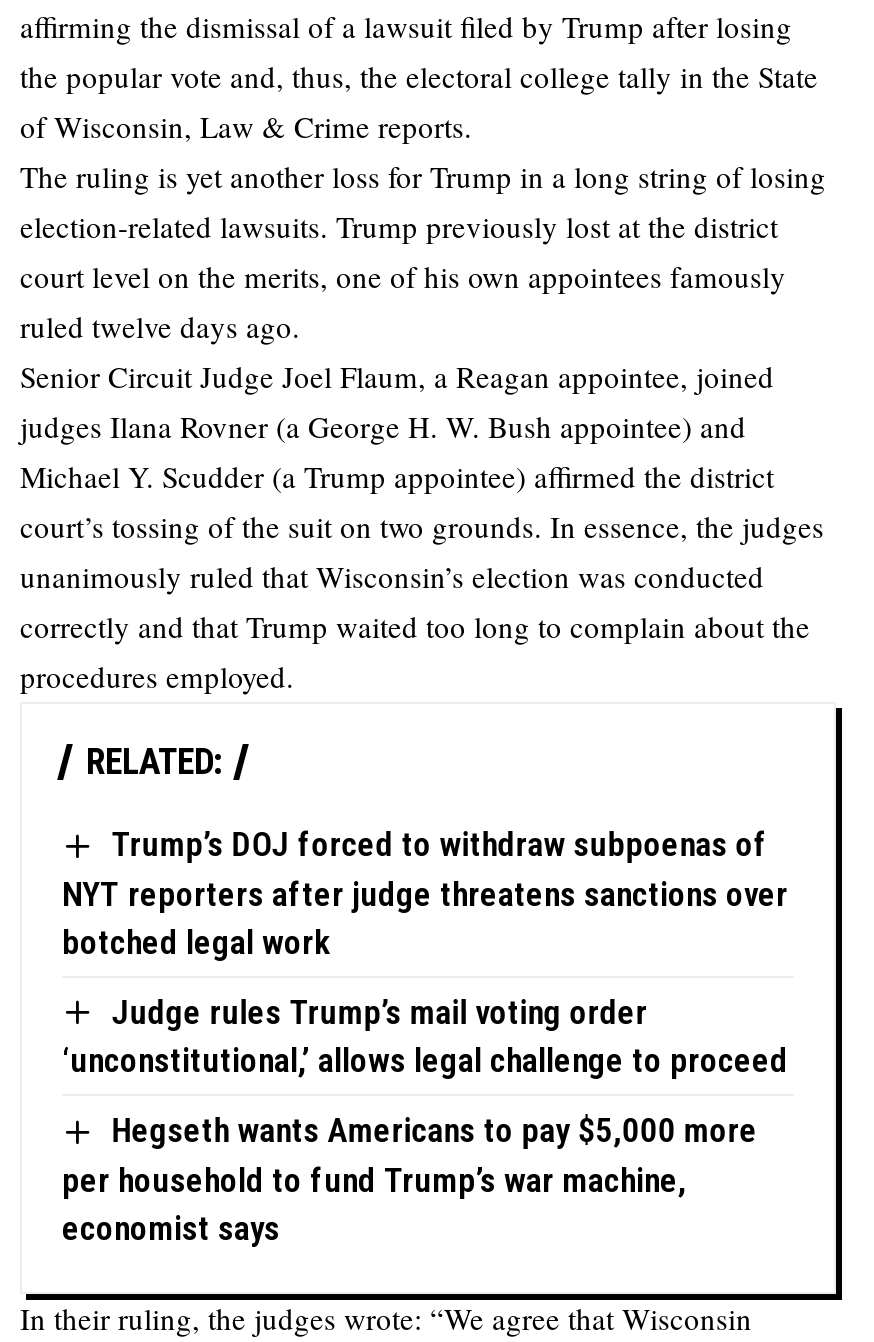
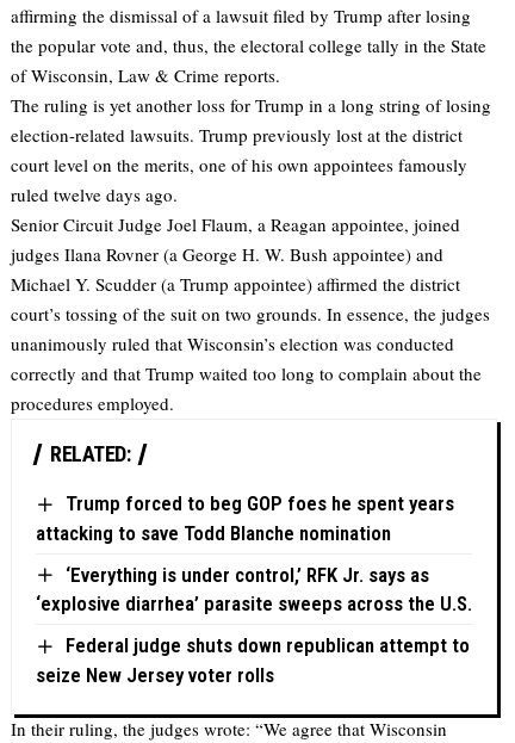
- Trump’s DOJ forced to withdraw subpoenas of
- NYT reporters after judge threatens sanctions over
- botched legal work
+ Trump forced to beg GOP foes he spent years
+ attacking to save Todd Blanche nomination

- Judge rules Trump’s mail voting order
- ‘unconstitutional,’ allows legal challenge to proceed
+ ‘Everything is under control,’ RFK Jr. says as
+ ‘explosive diarrhea’ parasite sweeps across the U.S.

- Hegseth wants Americans to pay $5,000 more
- per household to fund Trump’s war machine,
- economist says
+ Federal judge shuts down republican attempt to
+ seize New Jersey voter rolls
